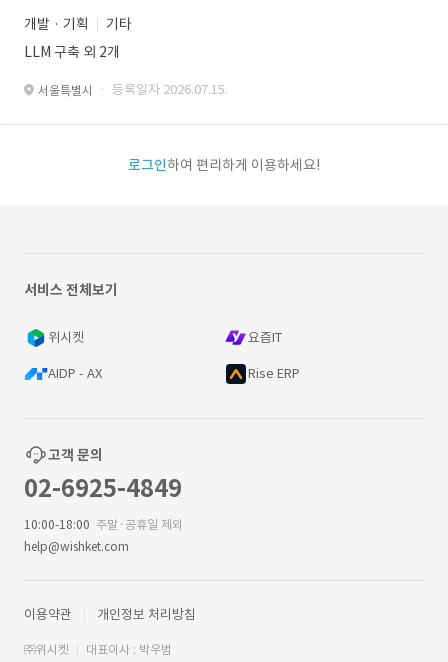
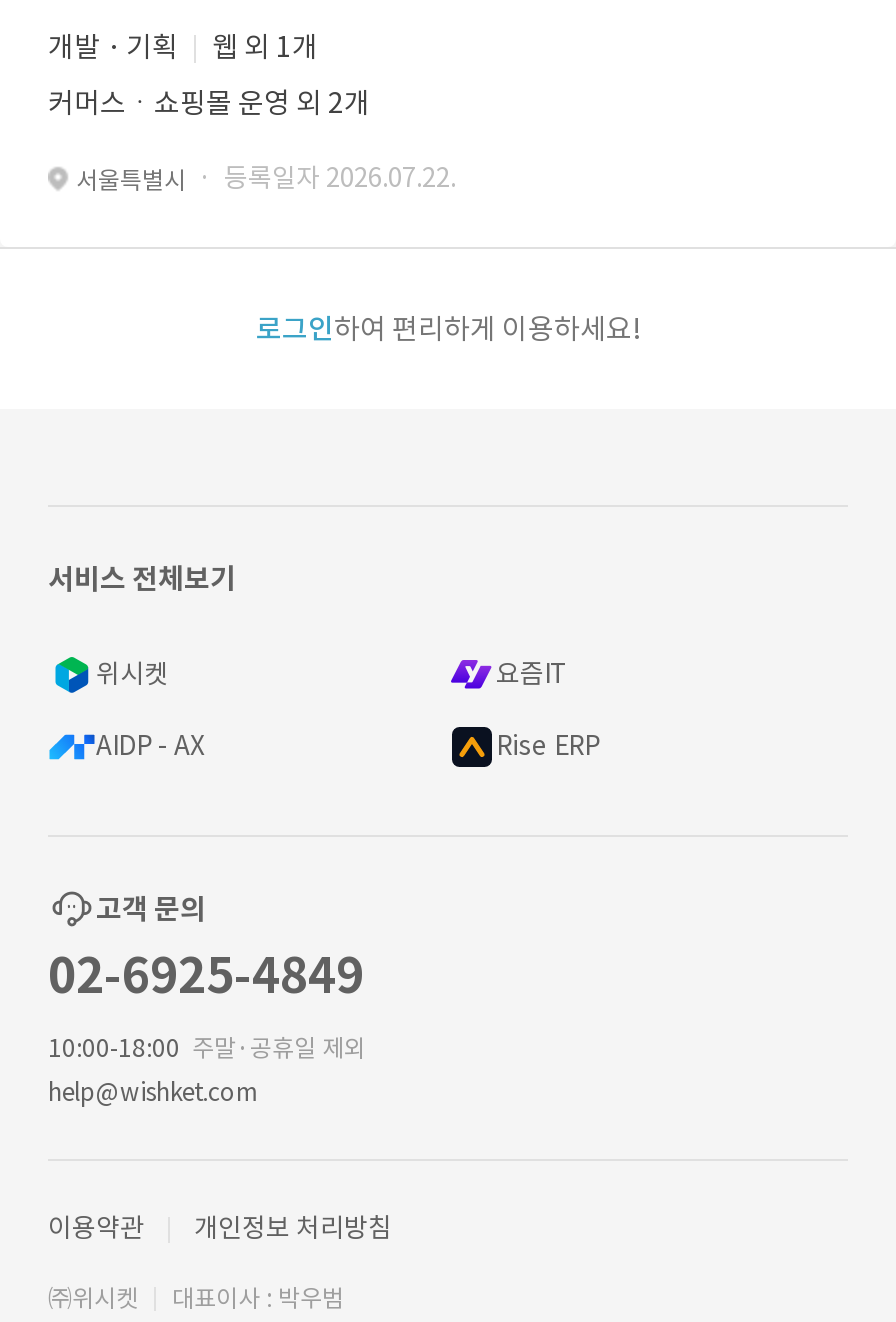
- 기타
+ 웹 외 1개

- LLM 구축 외 2개
+ 커머스ㆍ쇼핑몰 운영 외 2개

- 서울특별시 · 등록일자 2026.07.15.
+ 서울특별시 · 등록일자 2026.07.22.
